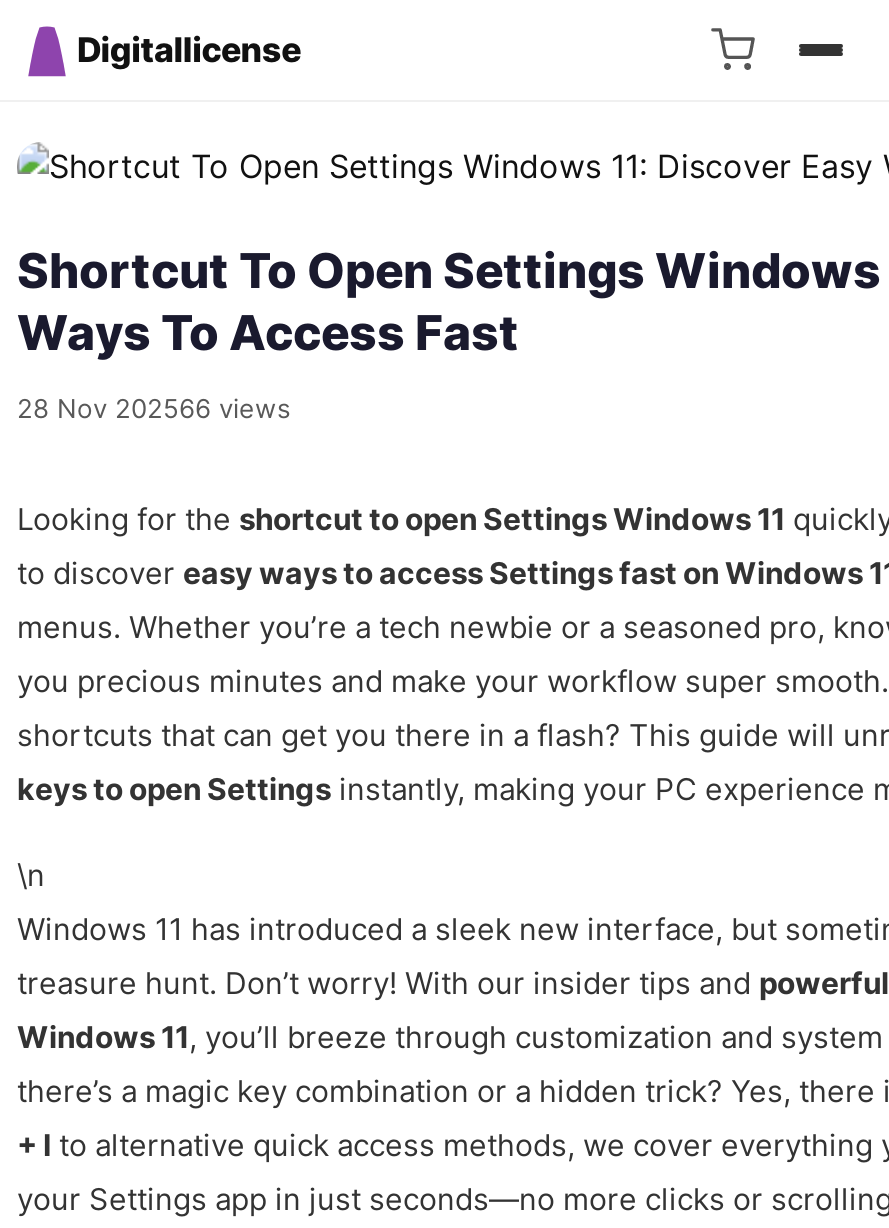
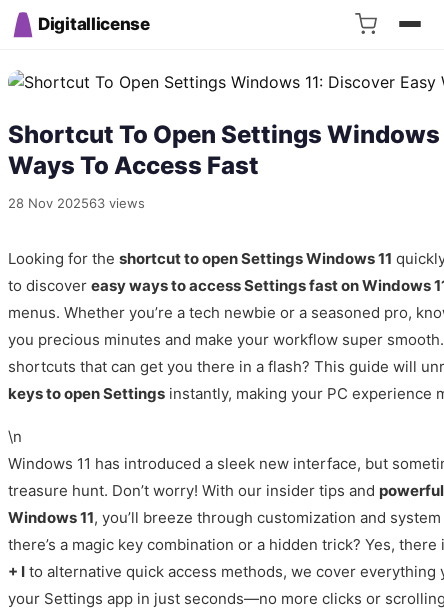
- 28 Nov 202566 views
+ 28 Nov 202563 views
